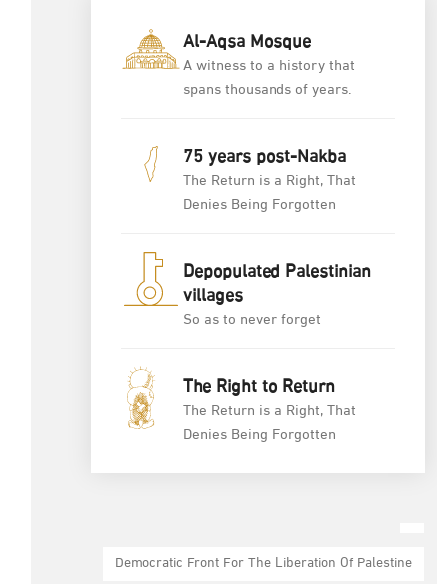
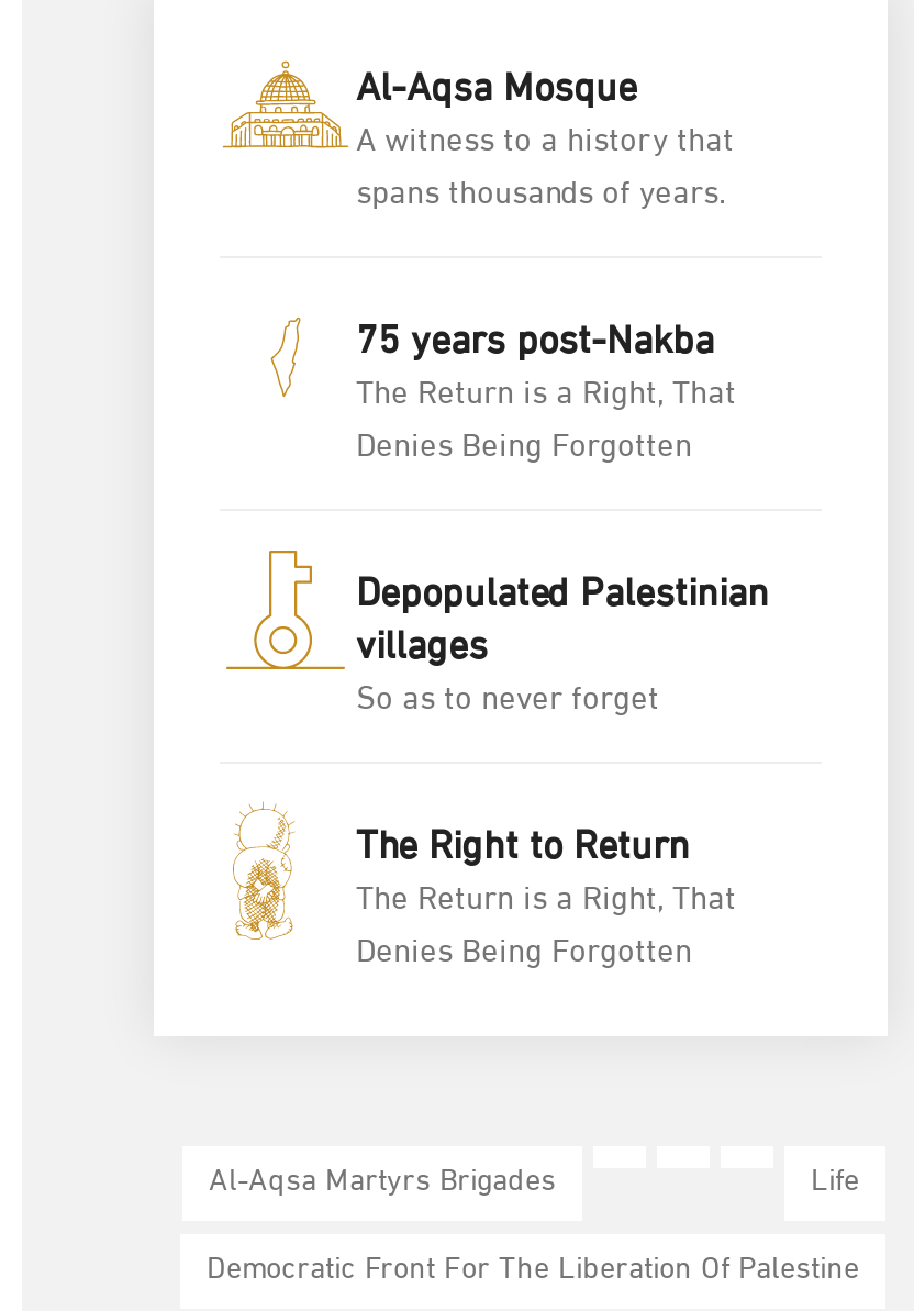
+ Life
+ Al-Aqsa Martyrs Brigades
